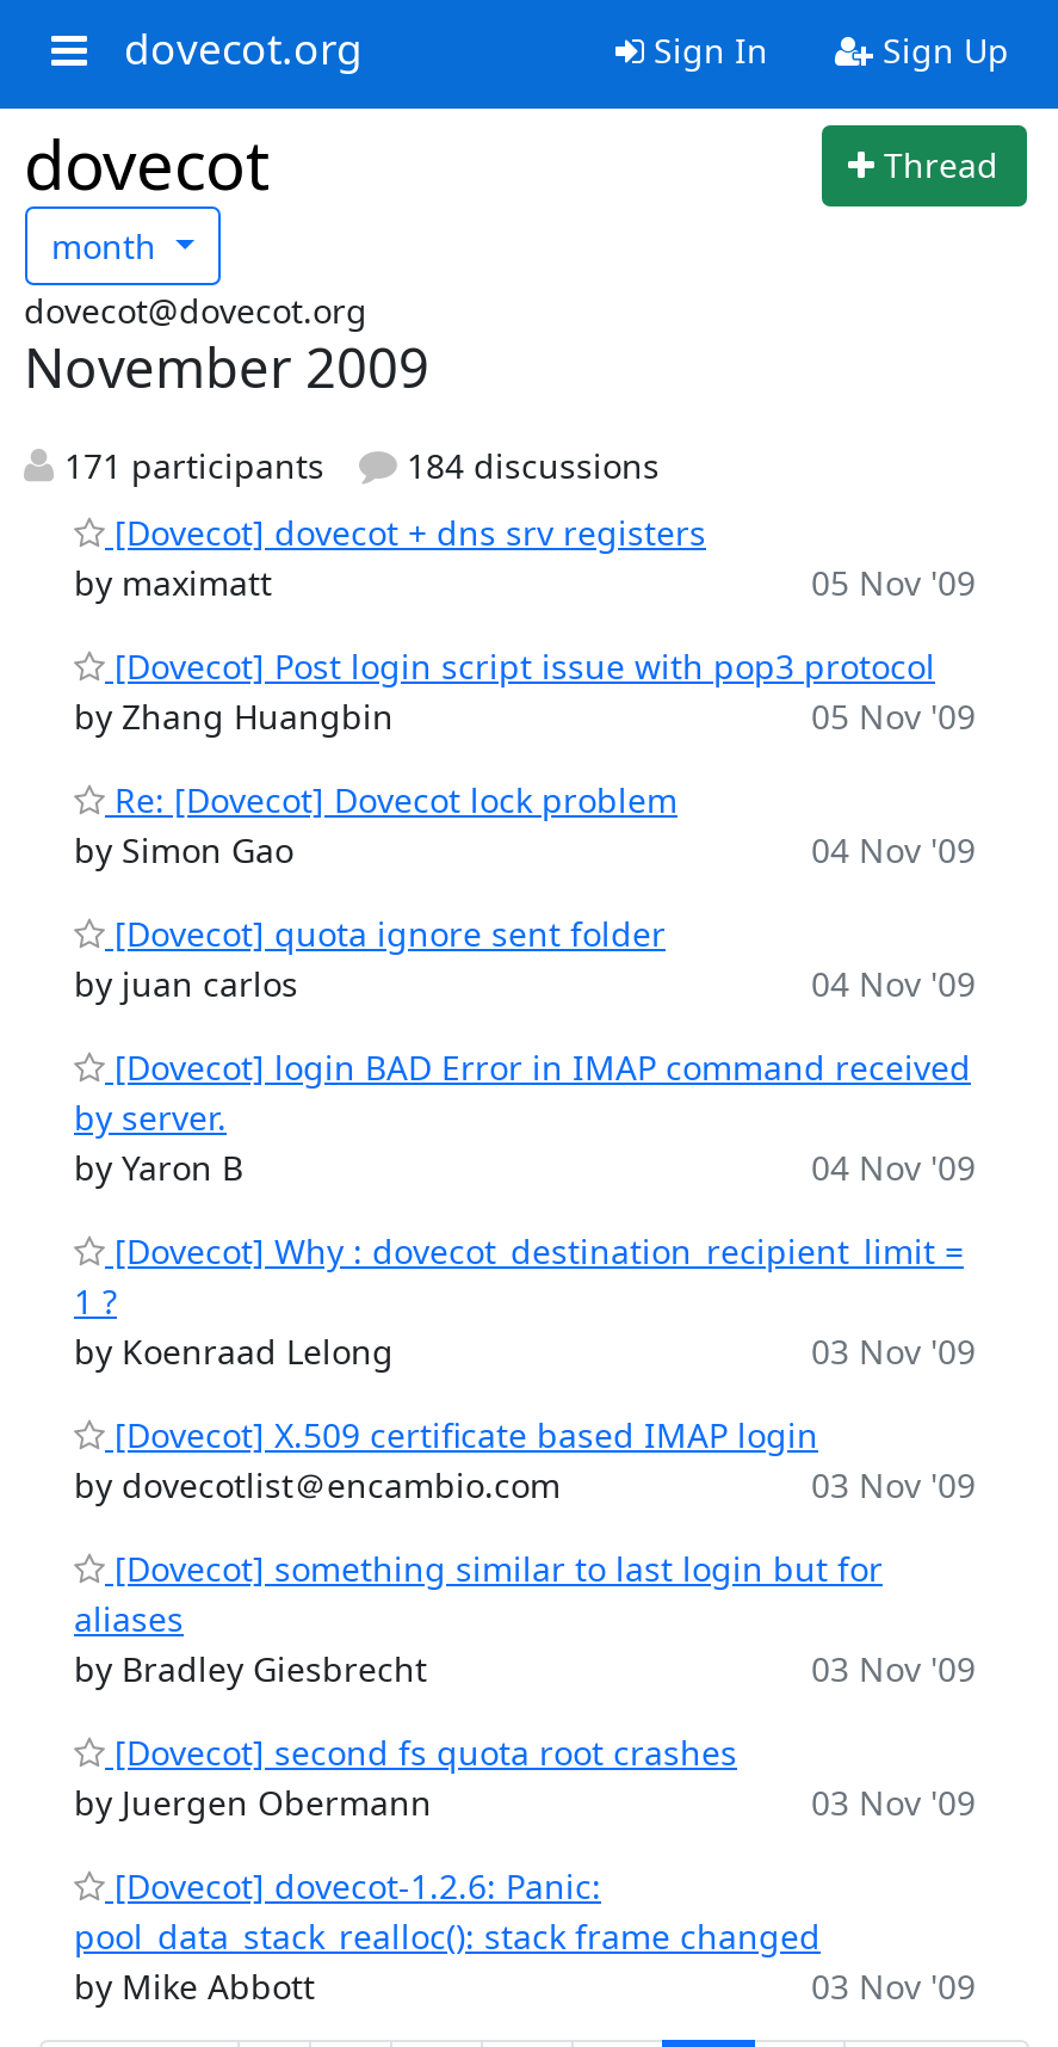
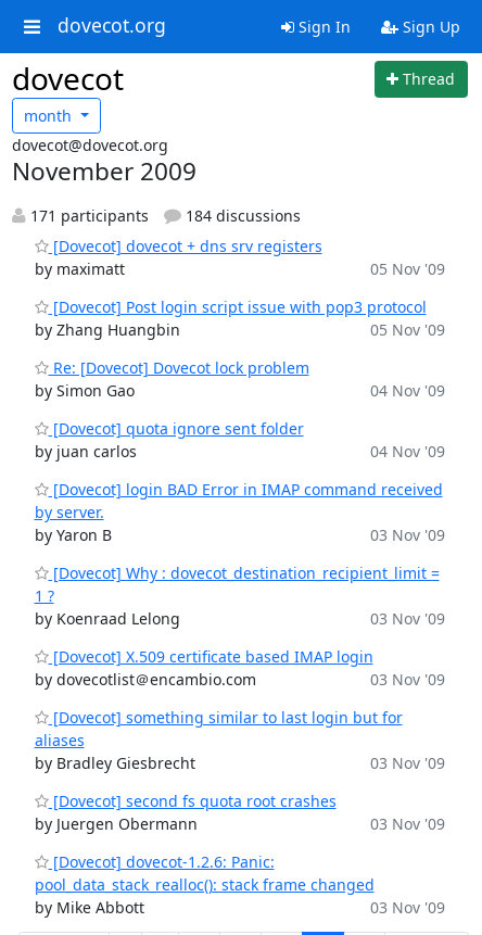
- 04 Nov '09
+ 03 Nov '09
